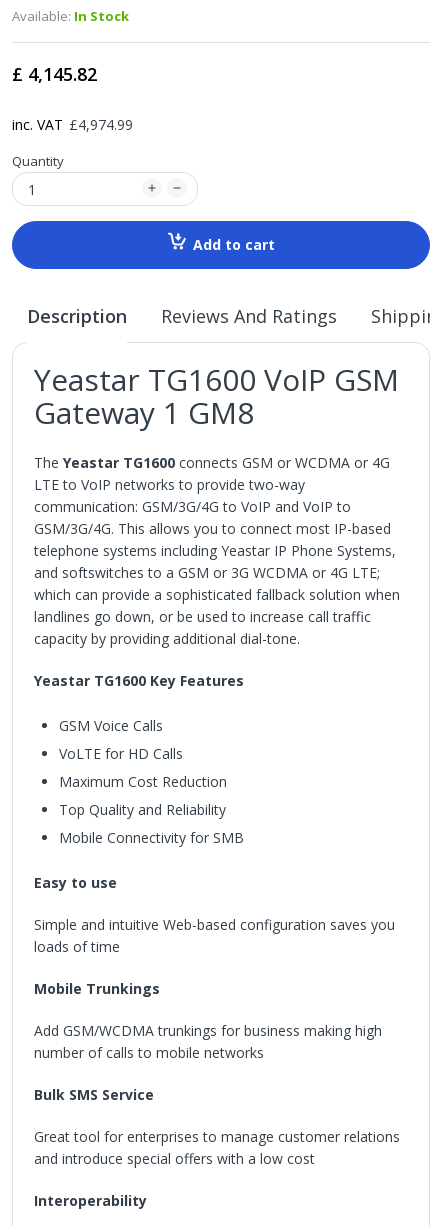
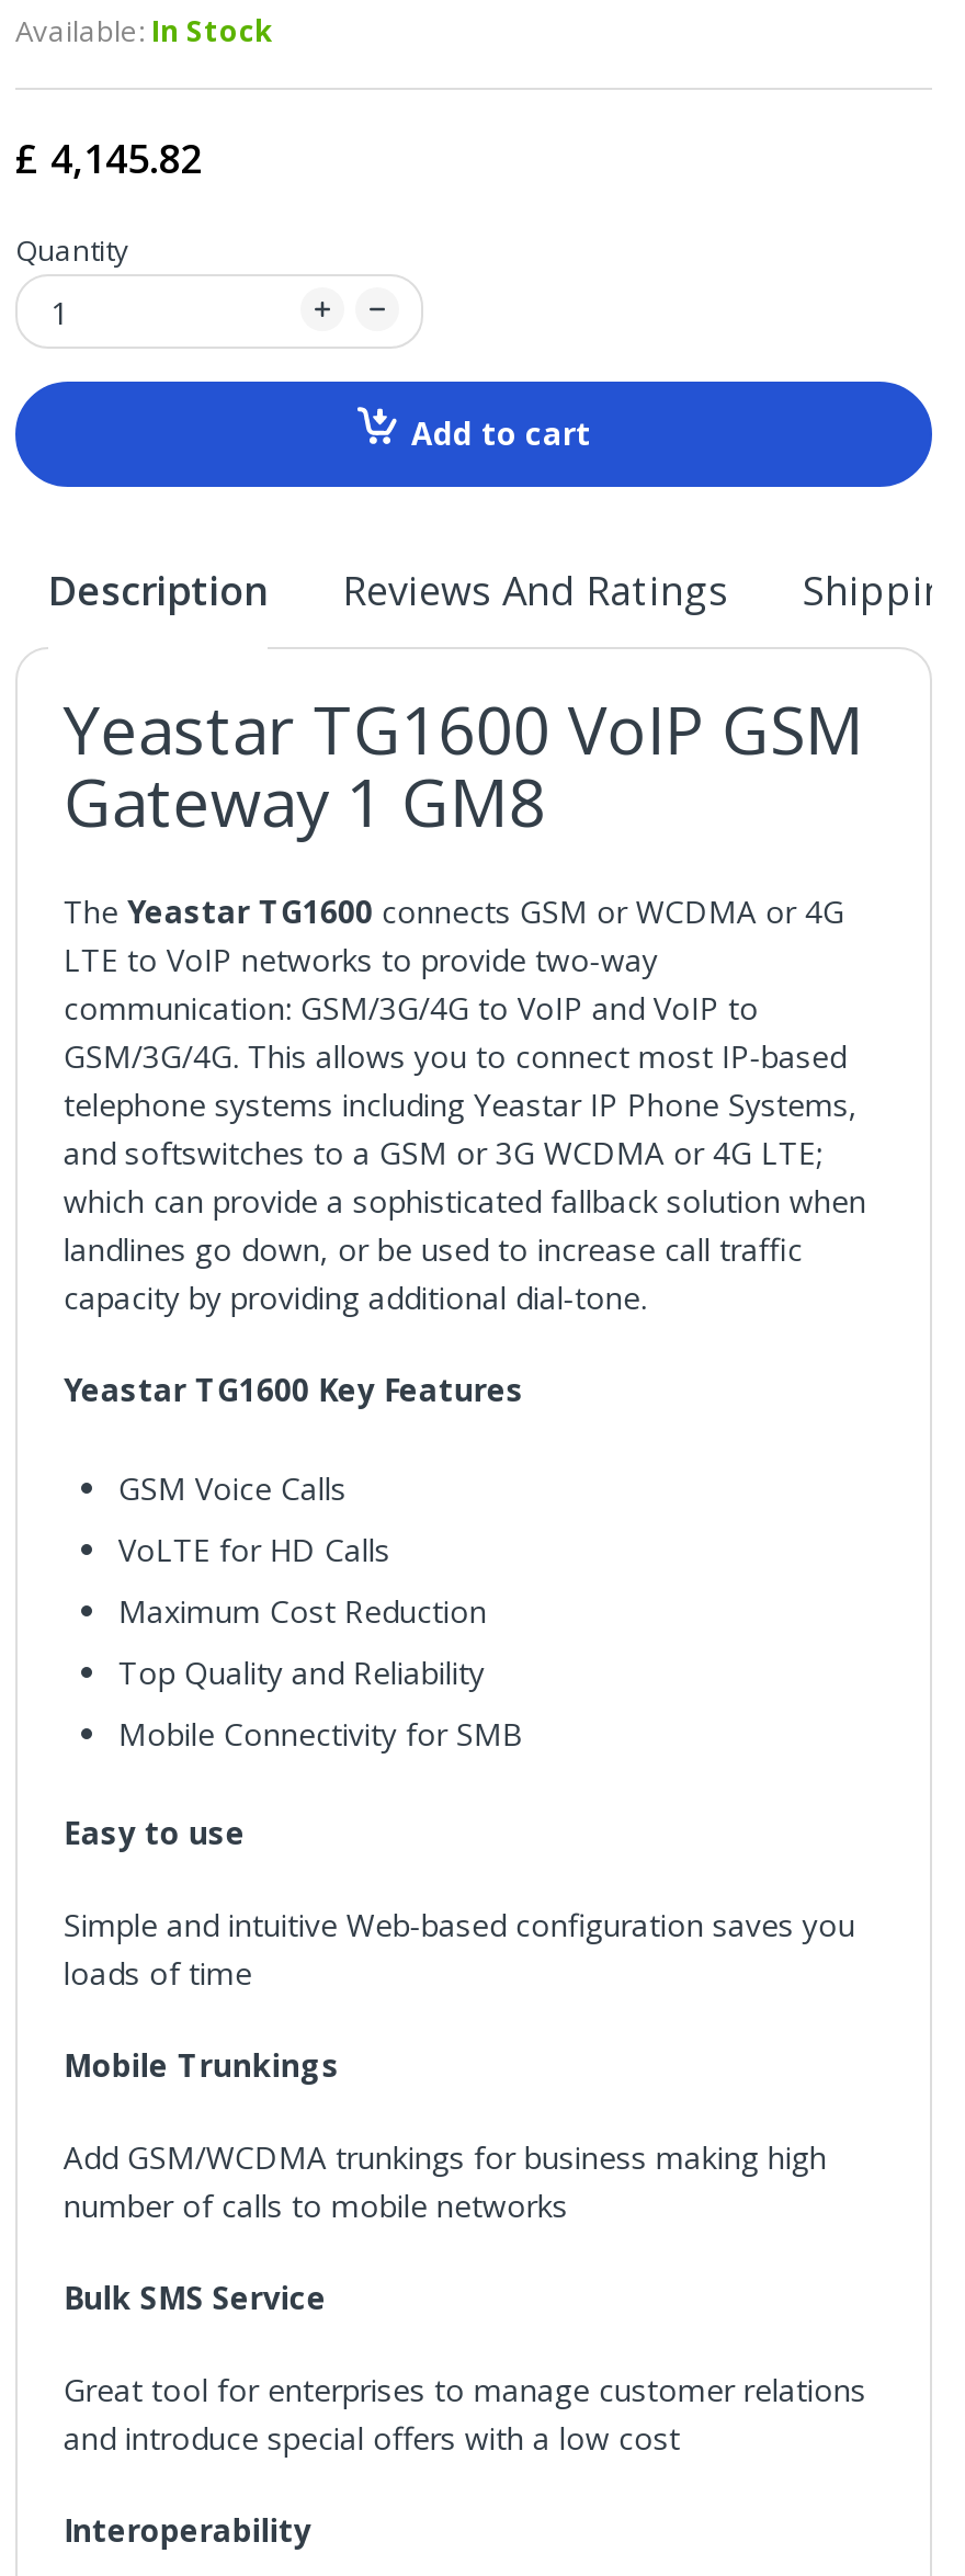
- inc. VAT £4,974.99
